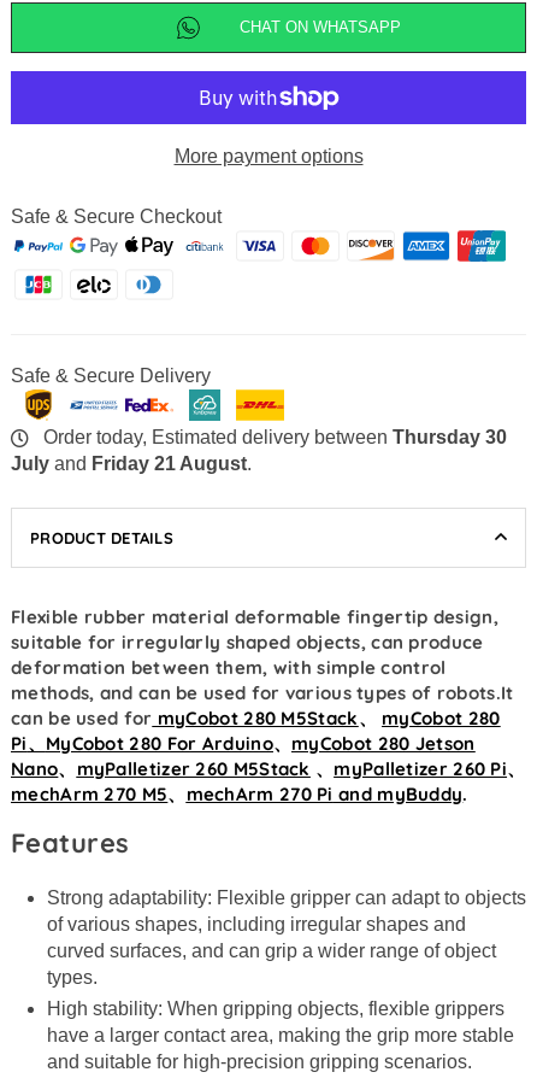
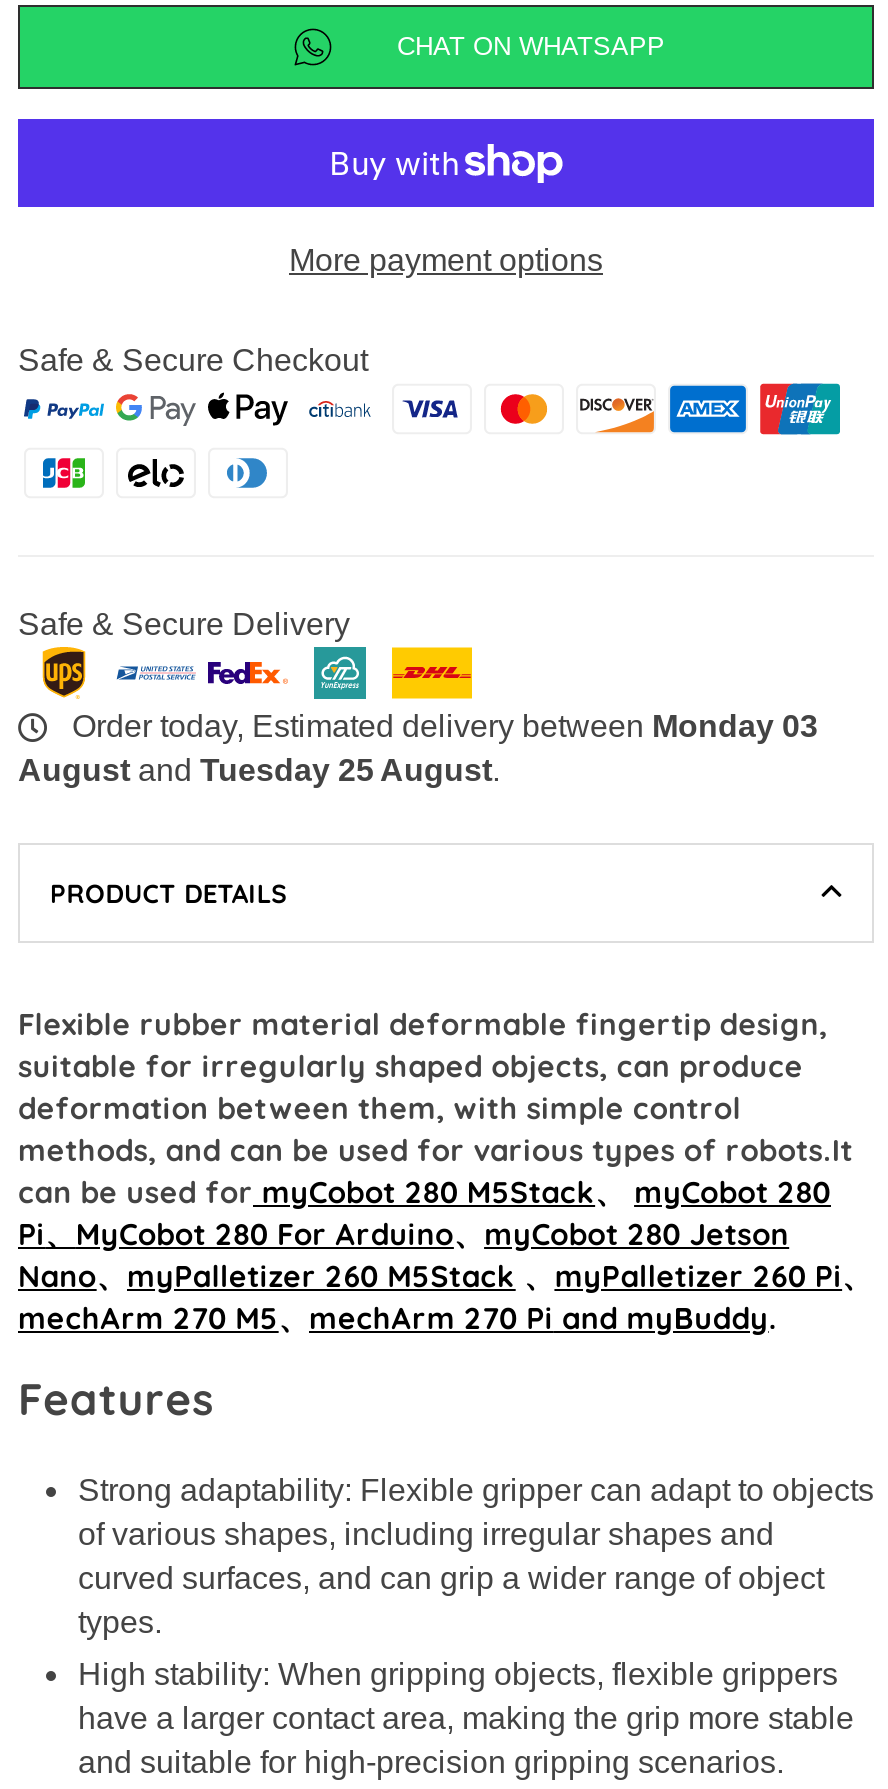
- Order today, Estimated delivery between Thursday 30
+ Order today, Estimated delivery between Monday 03

- July and Friday 21 August.
+ August and Tuesday 25 August.
